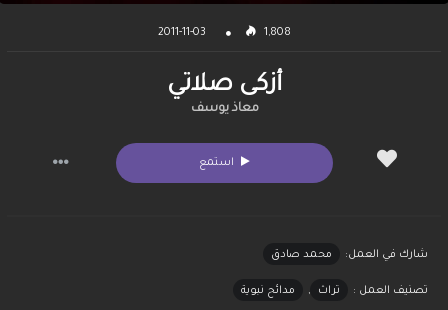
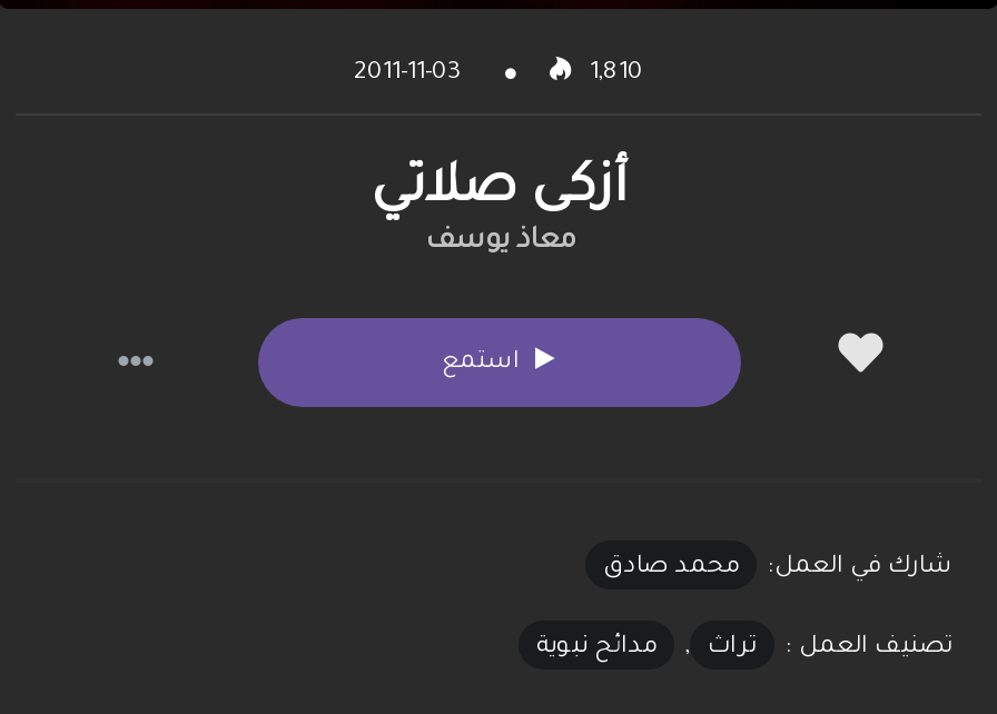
- 1,808
+ 1,810
